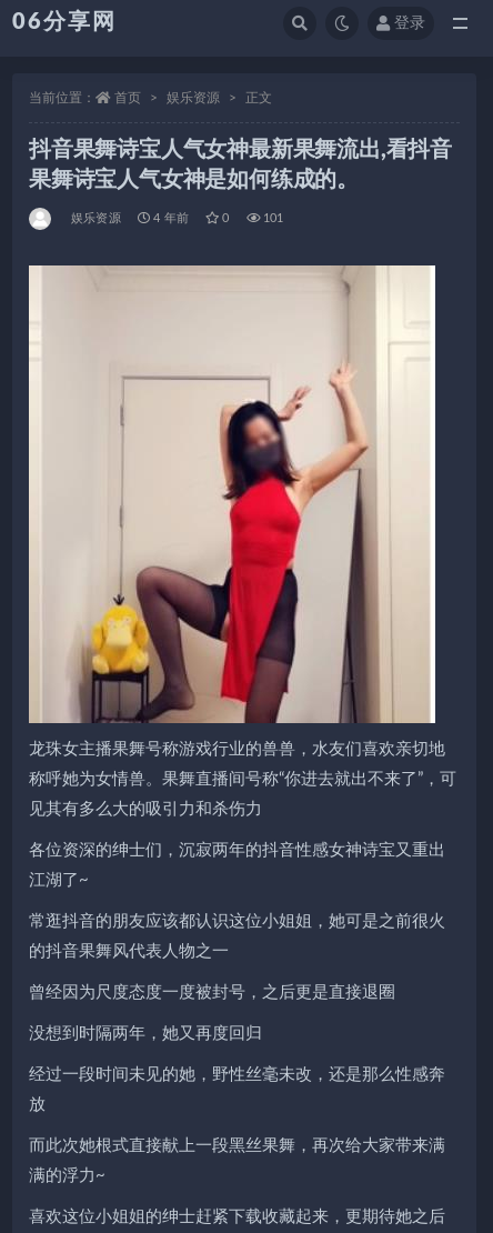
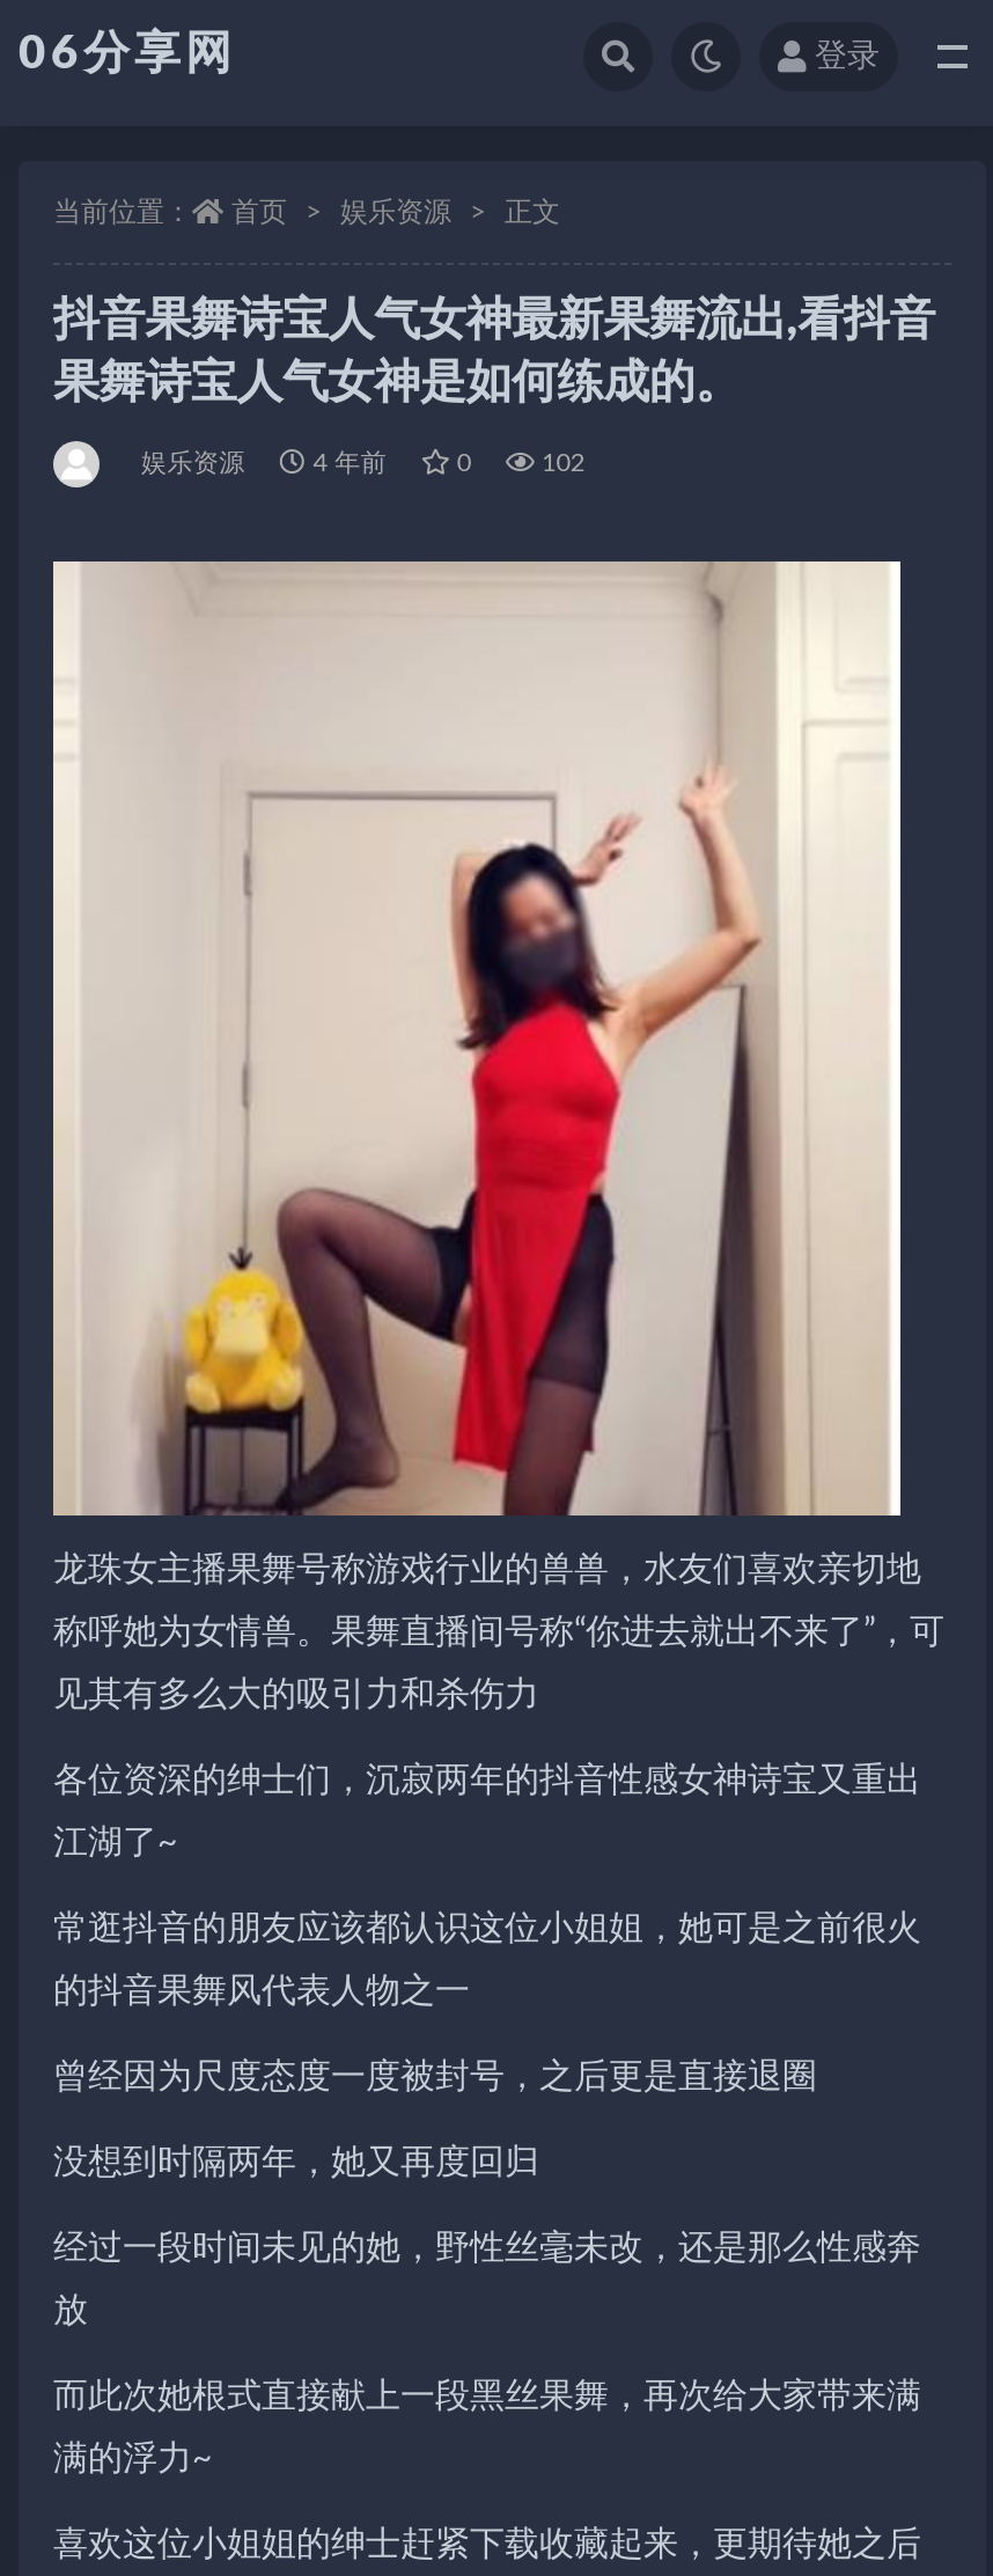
- 101
+ 102
